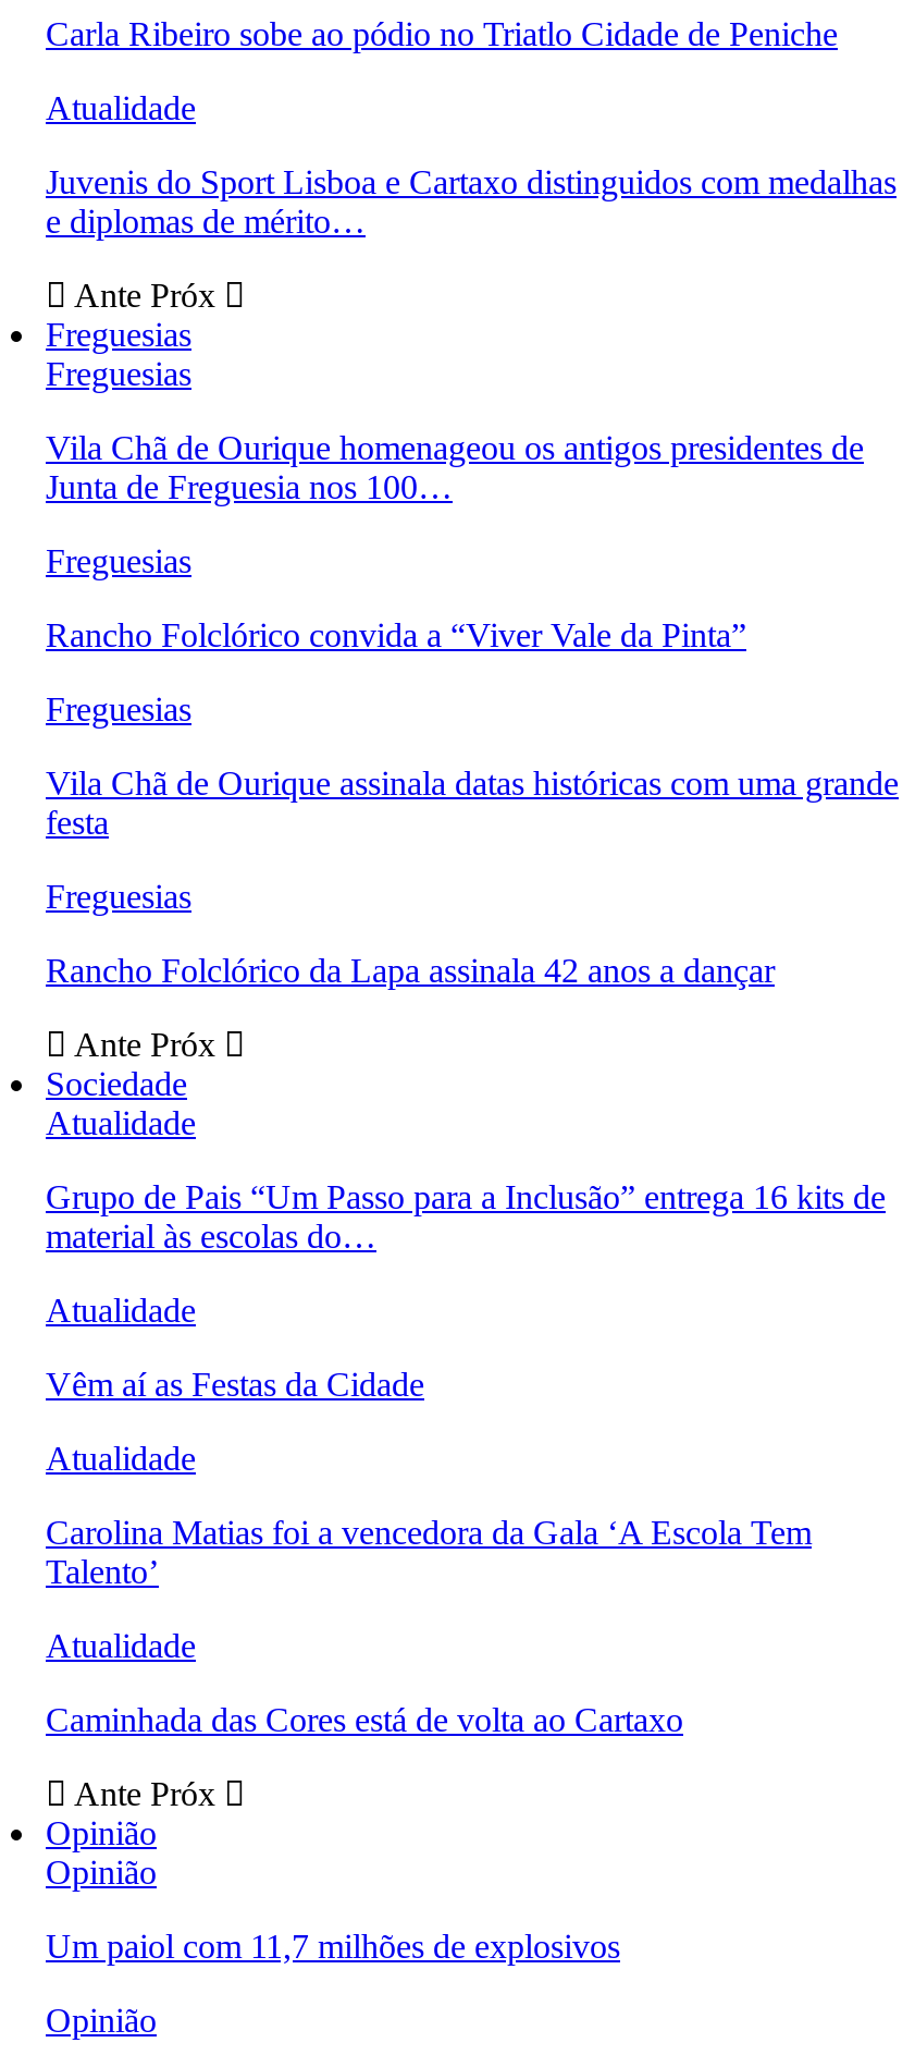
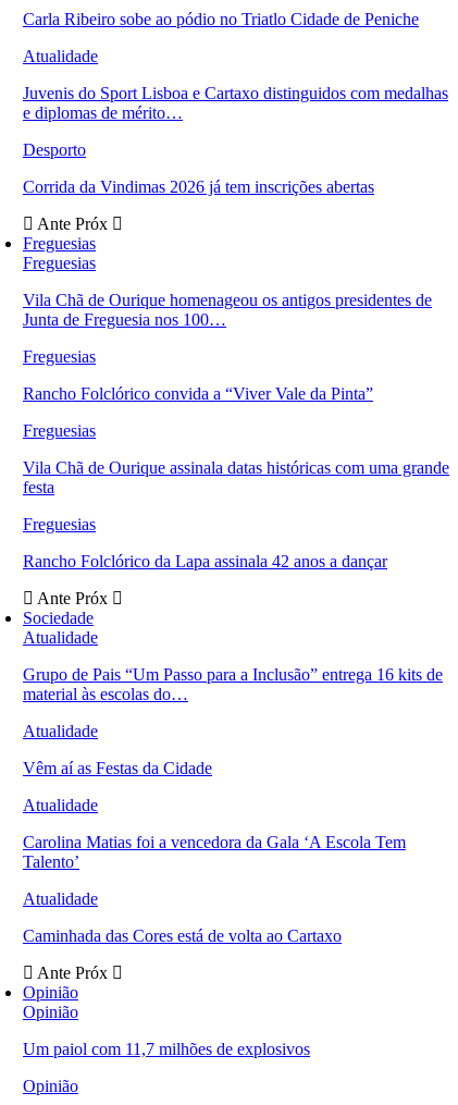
+ Desporto
+ Corrida da Vindimas 2026 já tem inscrições abertas
